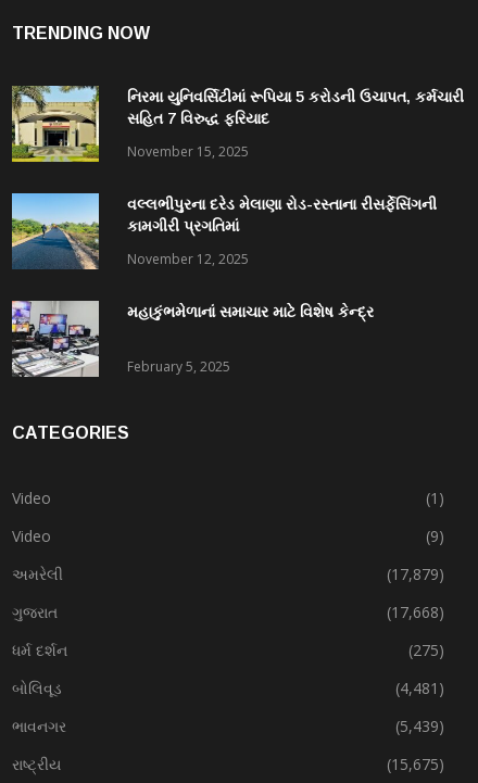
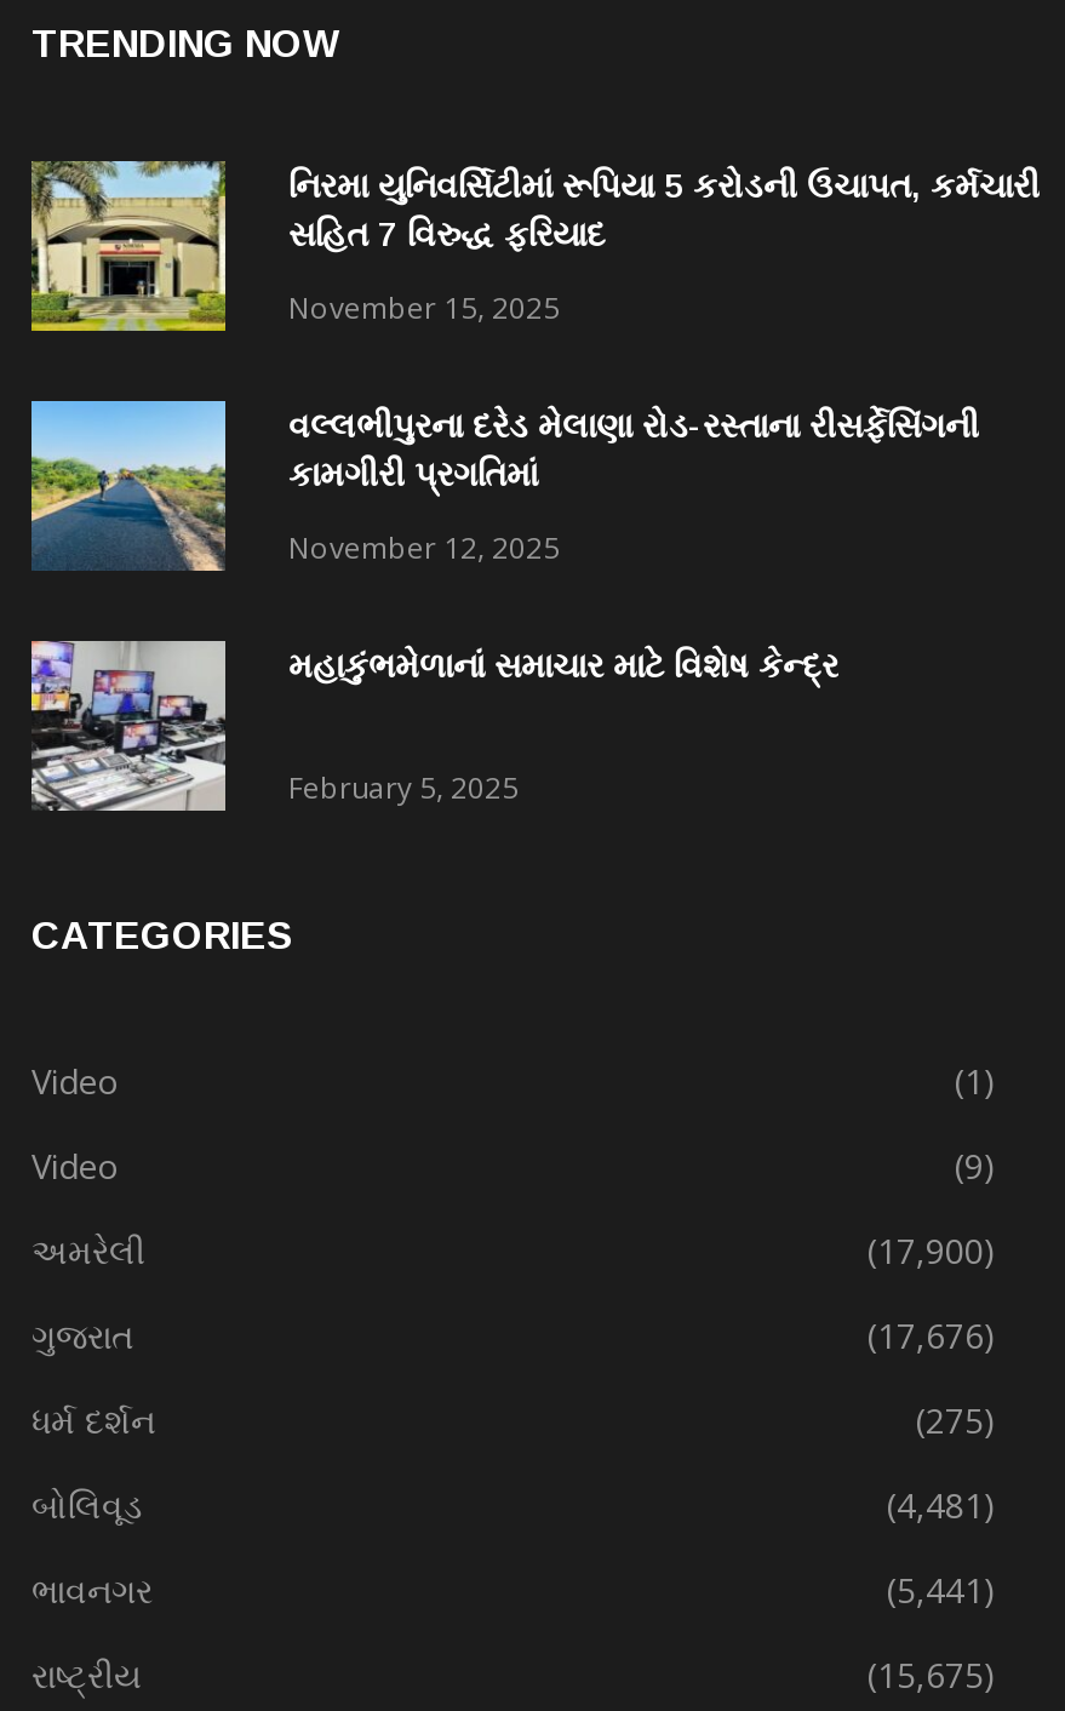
- (17,879)
+ (17,900)

- (17,668)
+ (17,676)

- (5,439)
+ (5,441)
